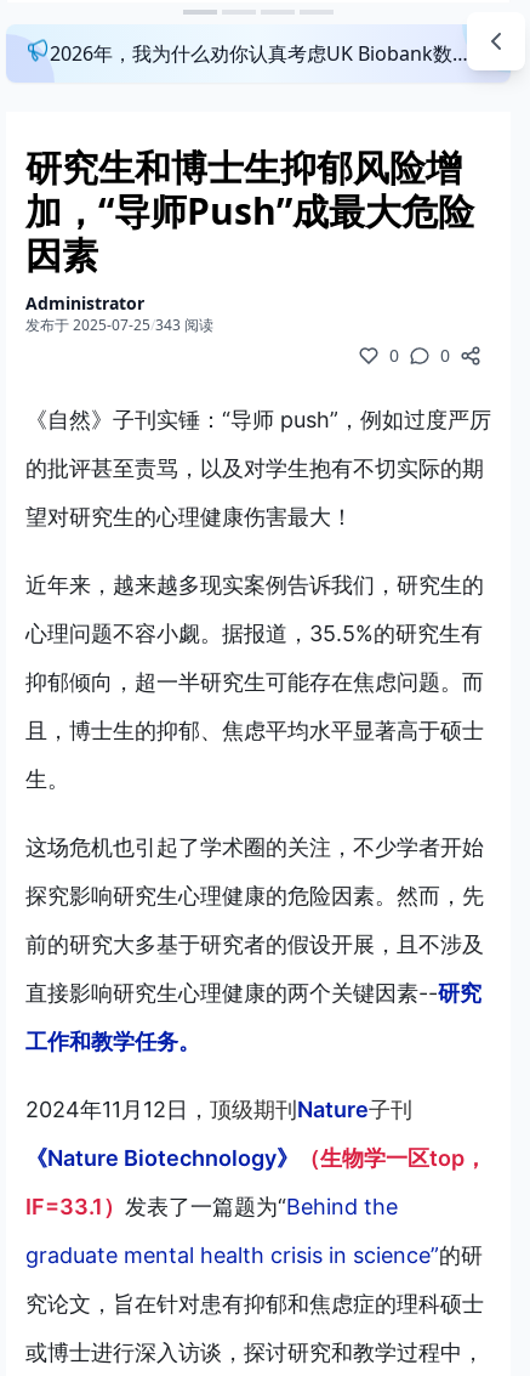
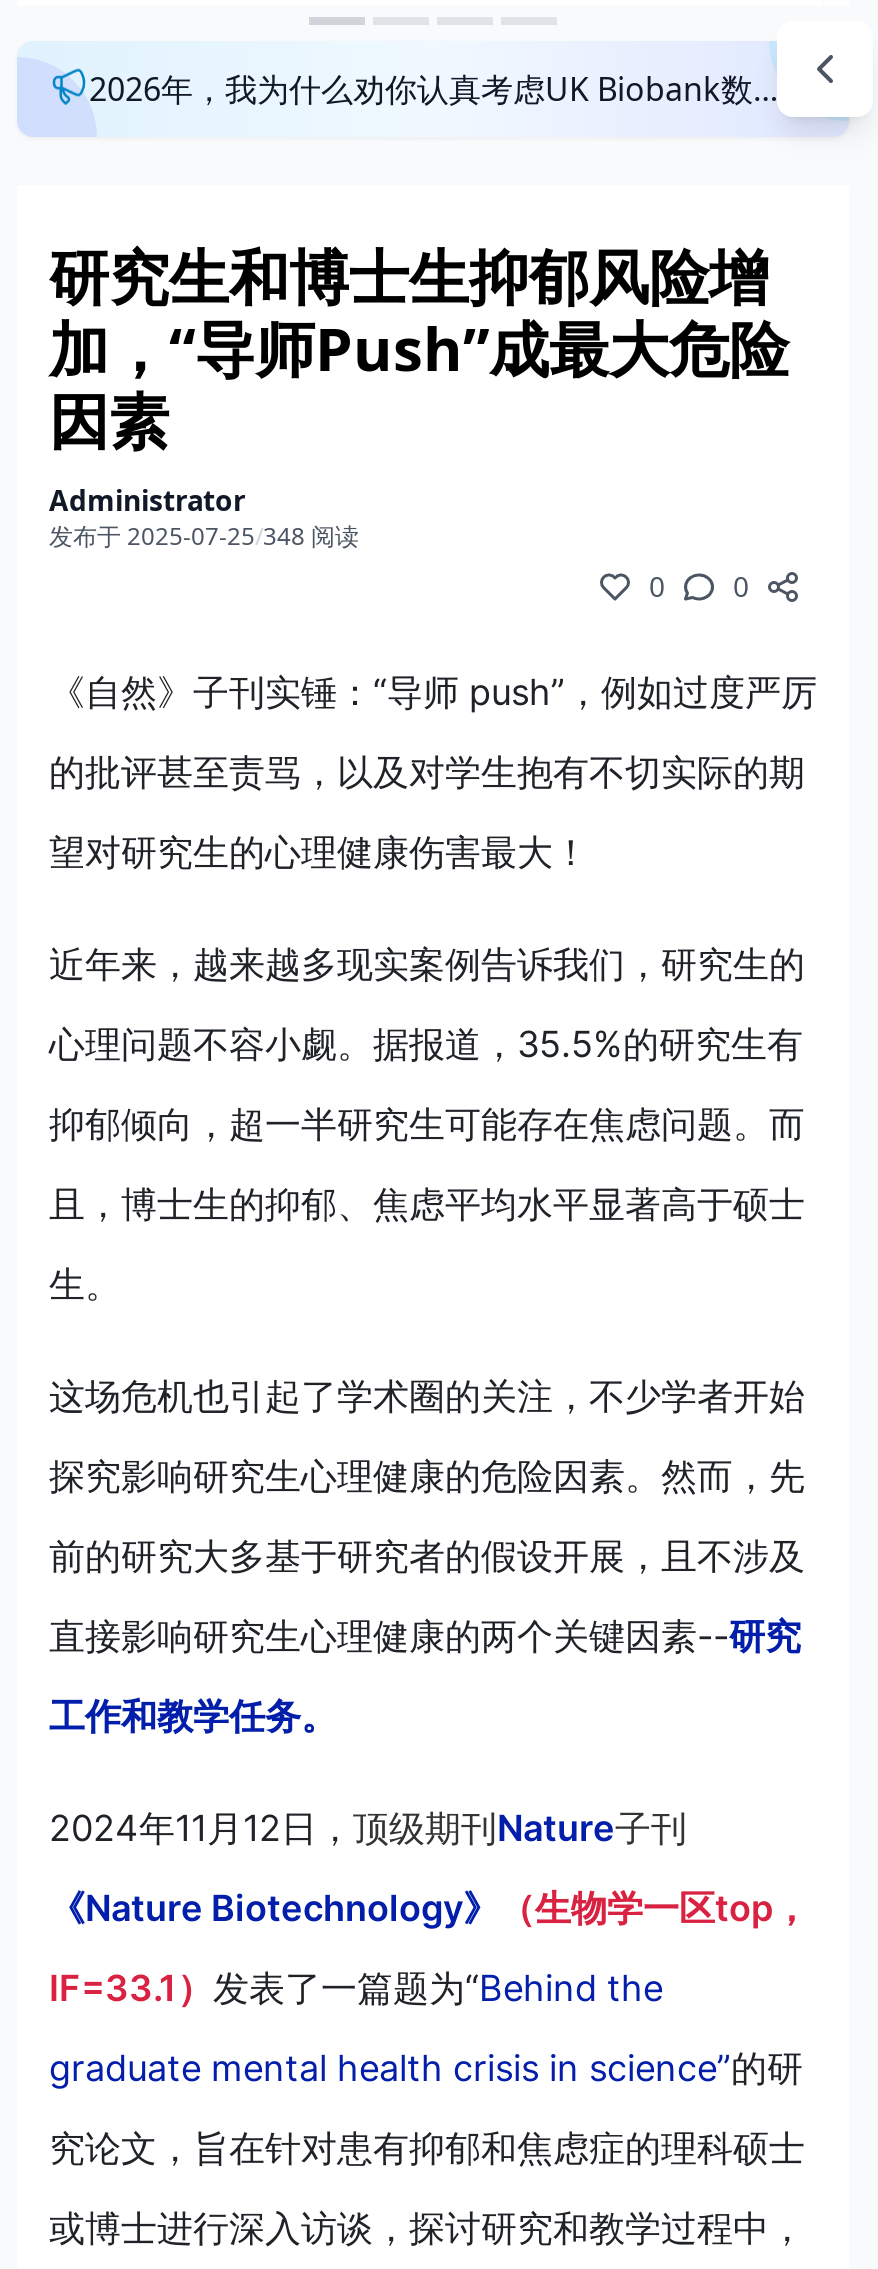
- 发布于 2025-07-25 / 343 阅读
+ 发布于 2025-07-25 / 348 阅读
